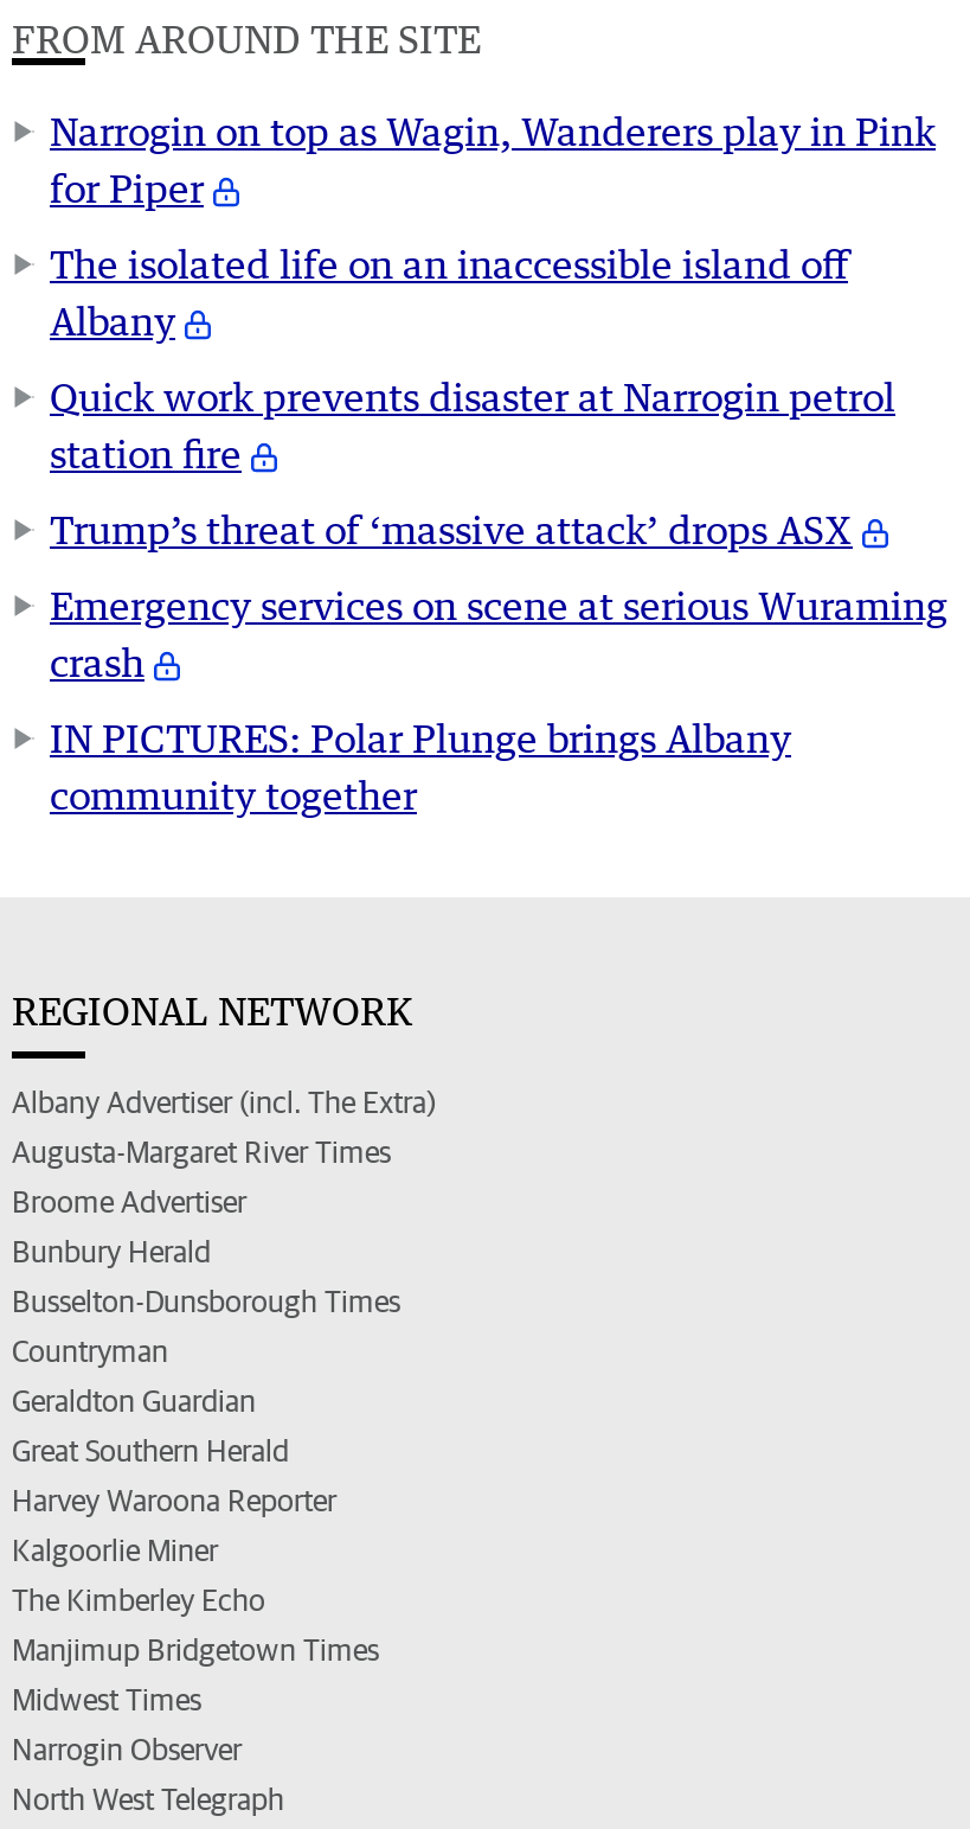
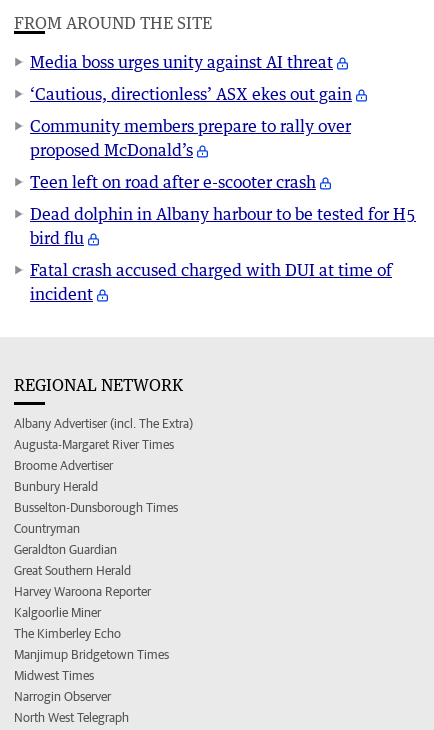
- Narrogin on top as Wagin, Wanderers play in Pink
- for Piper
+ Media boss urges unity against AI threat

- The isolated life on an inaccessible island off
- Albany
+ ‘Cautious, directionless’ ASX ekes out gain

- Quick work prevents disaster at Narrogin petrol
- station fire
+ Community members prepare to rally over
+ proposed McDonald’s

- Trump’s threat of ‘massive attack’ drops ASX
+ Teen left on road after e-scooter crash

- Emergency services on scene at serious Wuraming
- crash
+ Dead dolphin in Albany harbour to be tested for H5
+ bird flu

- IN PICTURES: Polar Plunge brings Albany
- community together
+ Fatal crash accused charged with DUI at time of
+ incident
